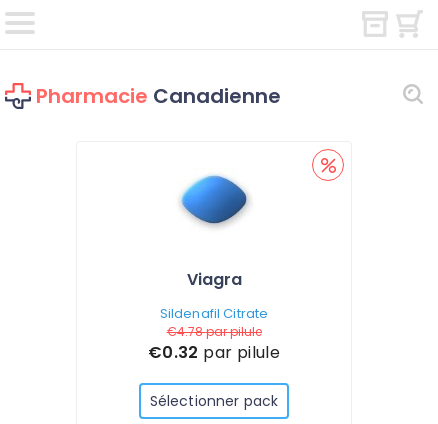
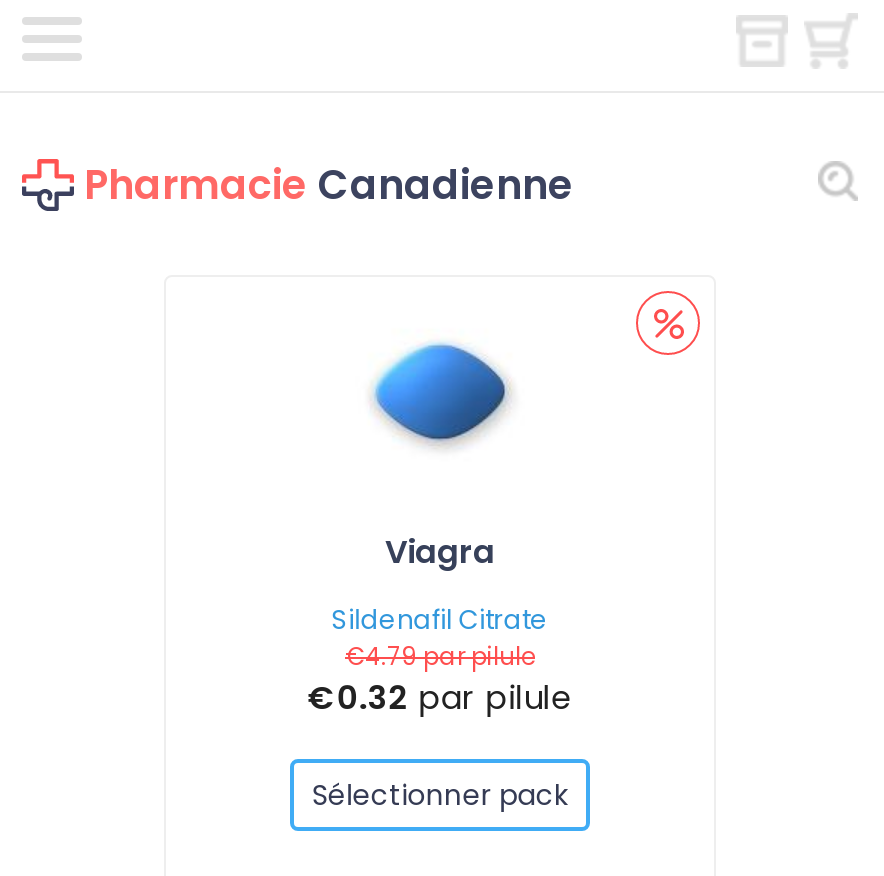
- €4.78par pilule
+ €4.79par pilule
